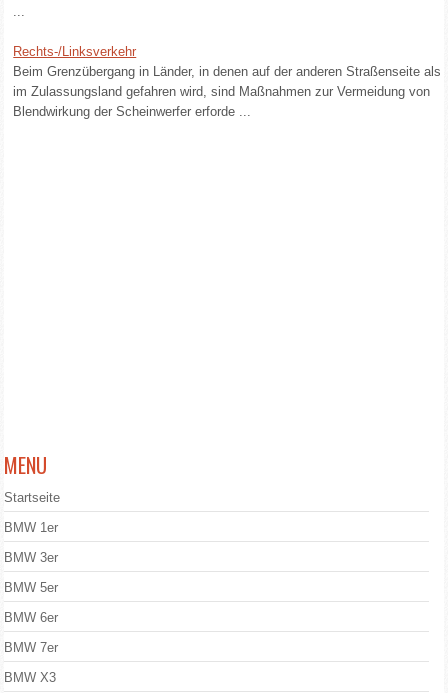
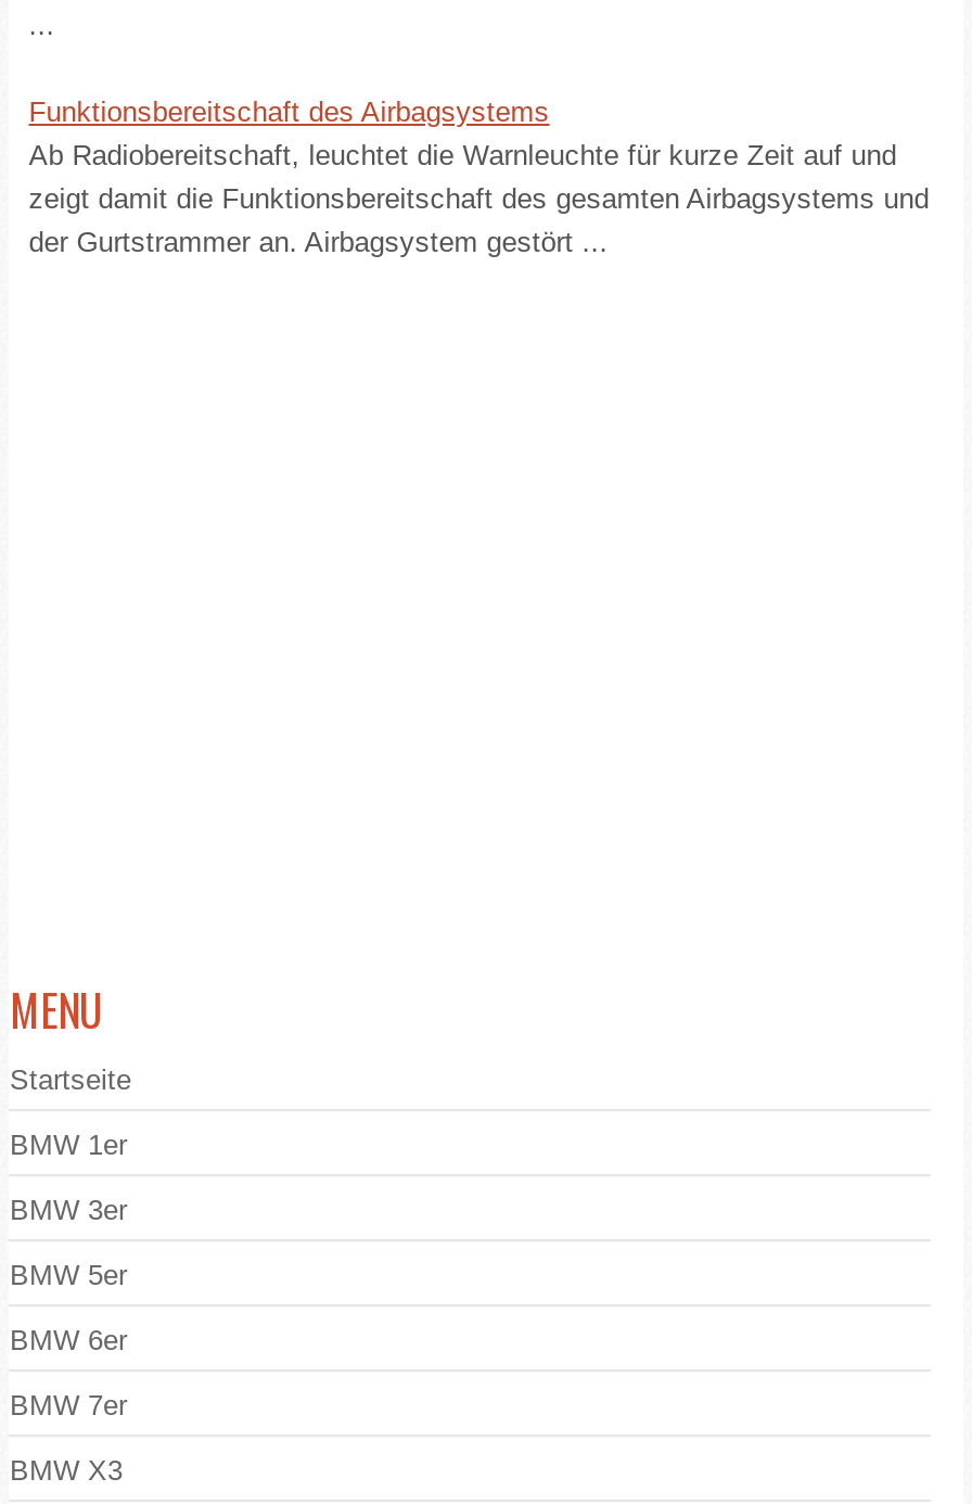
- Rechts-/Linksverkehr
- Beim Grenzübergang in Länder, in denen auf der anderen Straßenseite als
- im Zulassungsland gefahren wird, sind Maßnahmen zur Vermeidung von
- Blendwirkung der Scheinwerfer erforde ...
+ Funktionsbereitschaft des Airbagsystems
+ Ab Radiobereitschaft, leuchtet die Warnleuchte für kurze Zeit auf und
+ zeigt damit die Funktionsbereitschaft des gesamten Airbagsystems und
+ der Gurtstrammer an. Airbagsystem gestört ...
